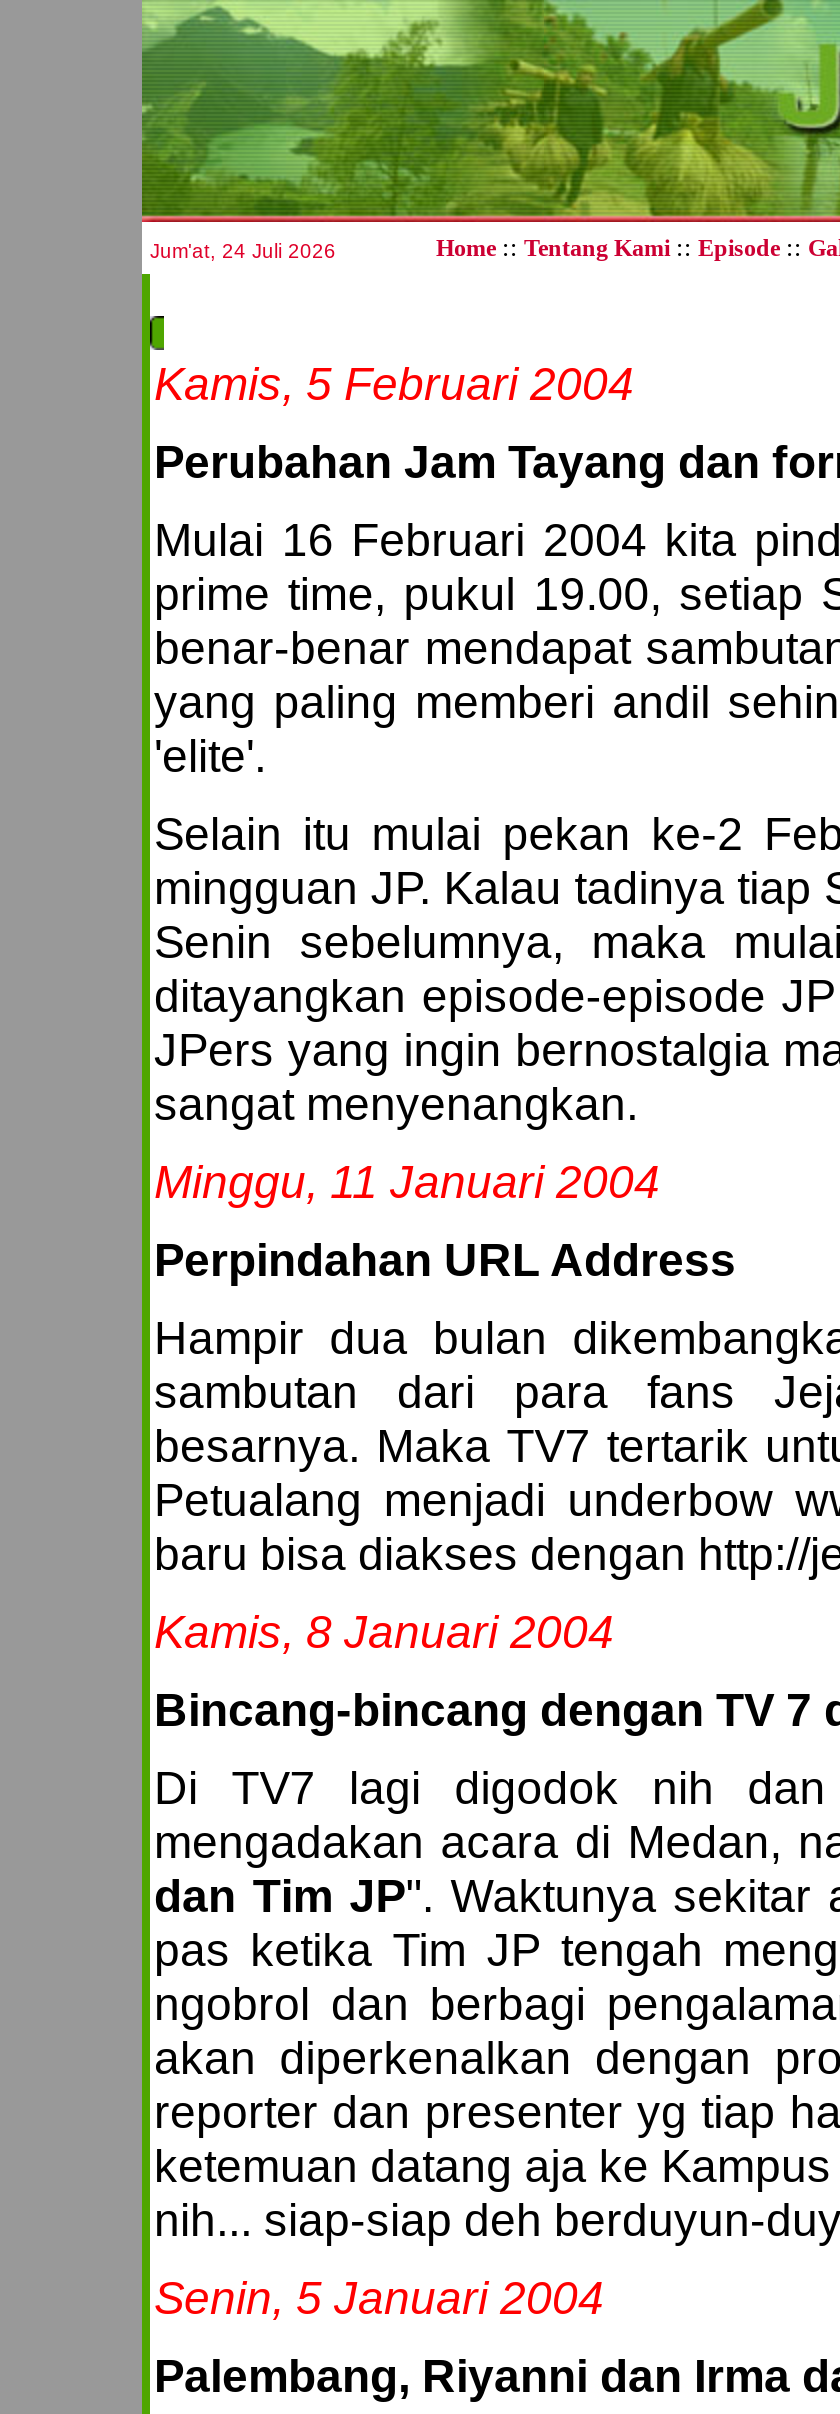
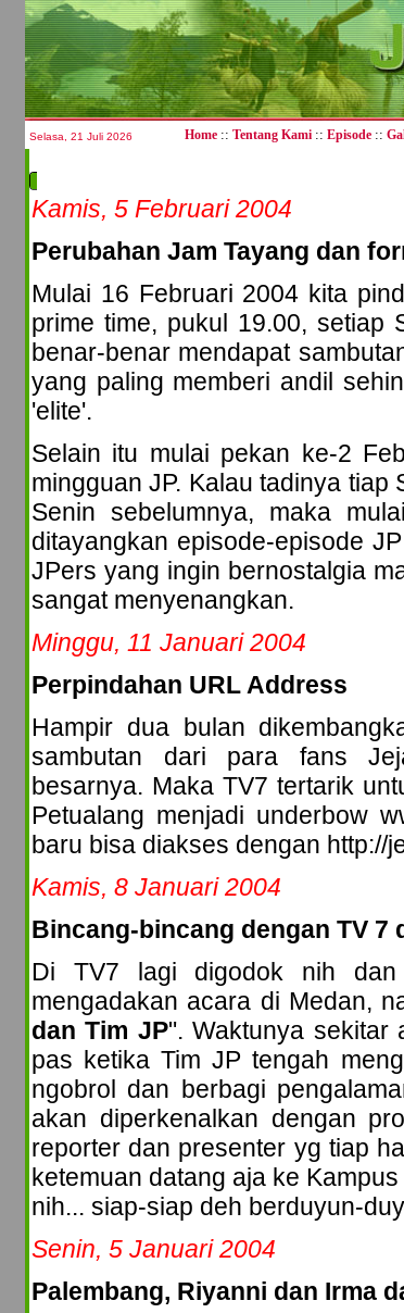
- Jum'at, 24 Juli 2026
+ Selasa, 21 Juli 2026
